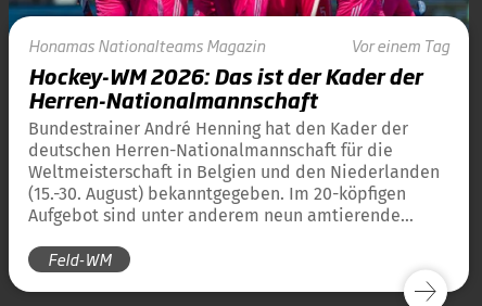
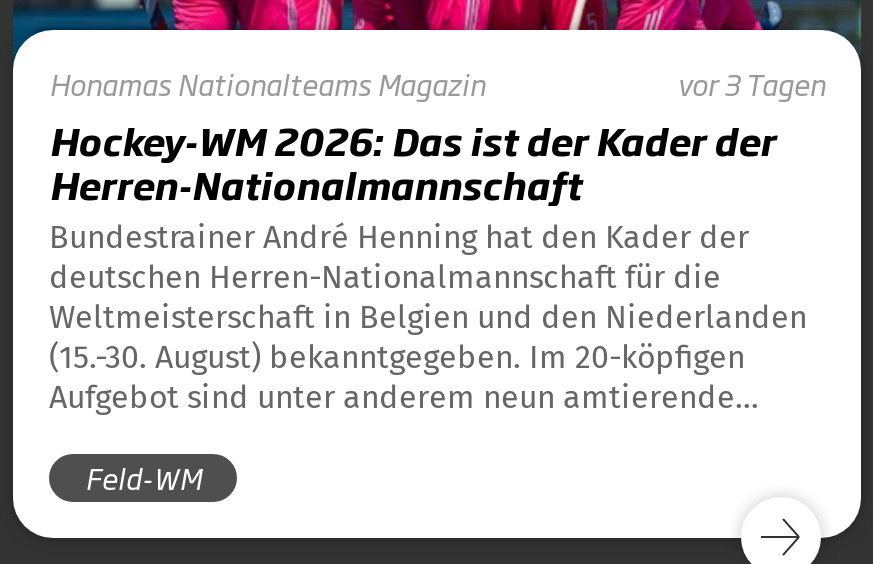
- Vor einem Tag
+ vor 3 Tagen
